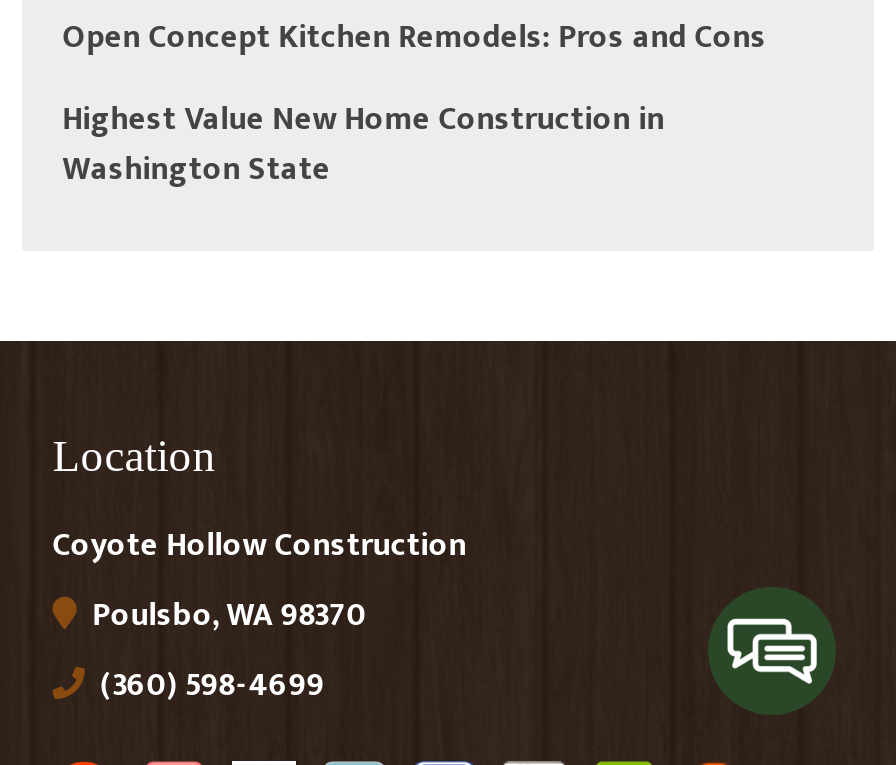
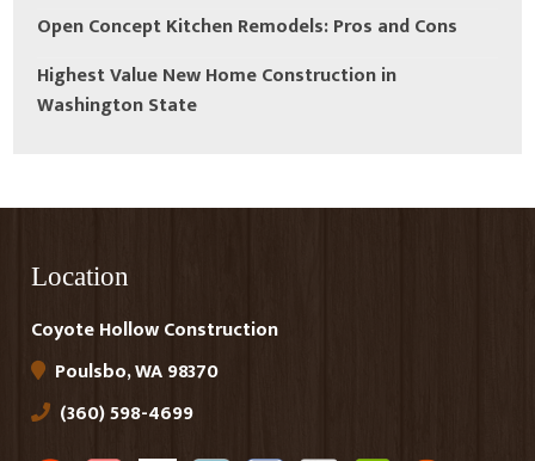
- [image]
